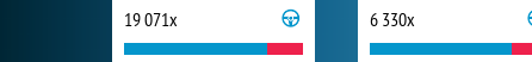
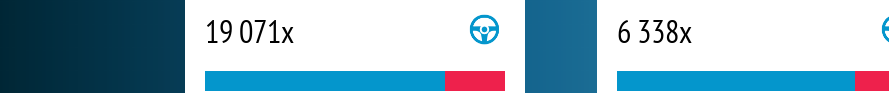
- 6 330x
+ 6 338x
